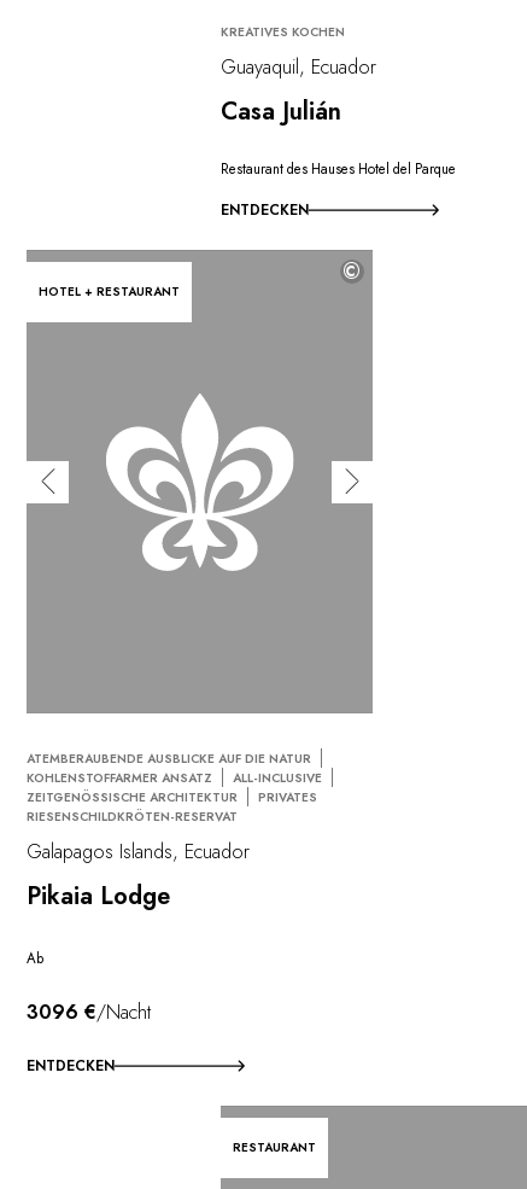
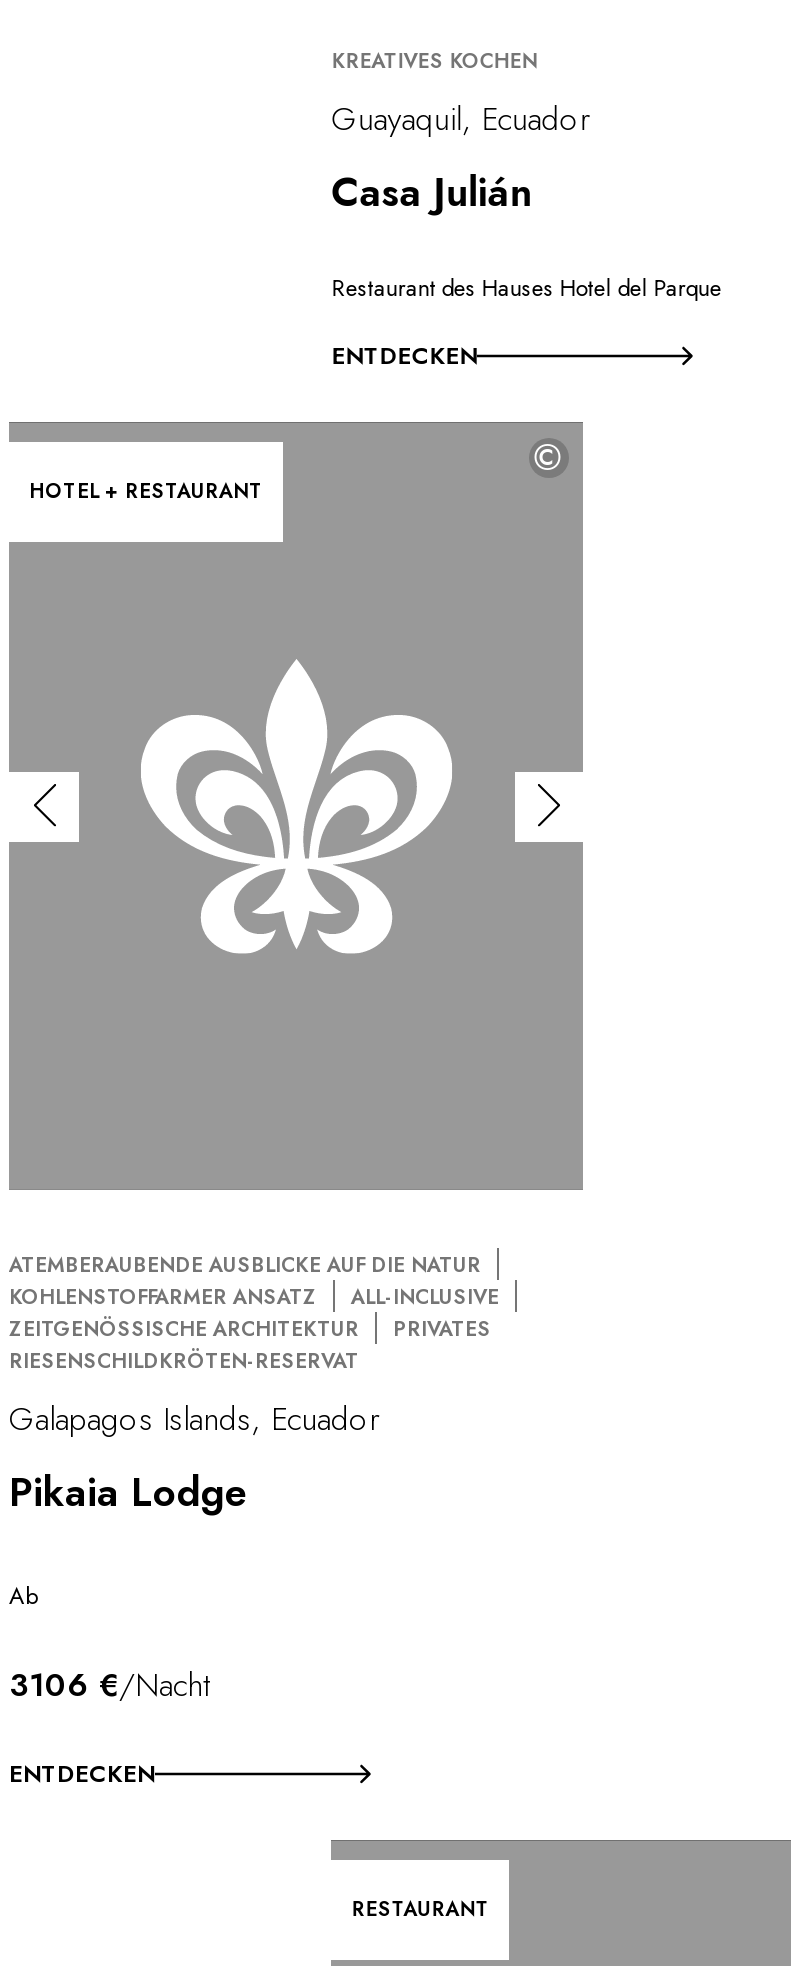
- 3096 €/Nacht
+ 3106 €/Nacht
